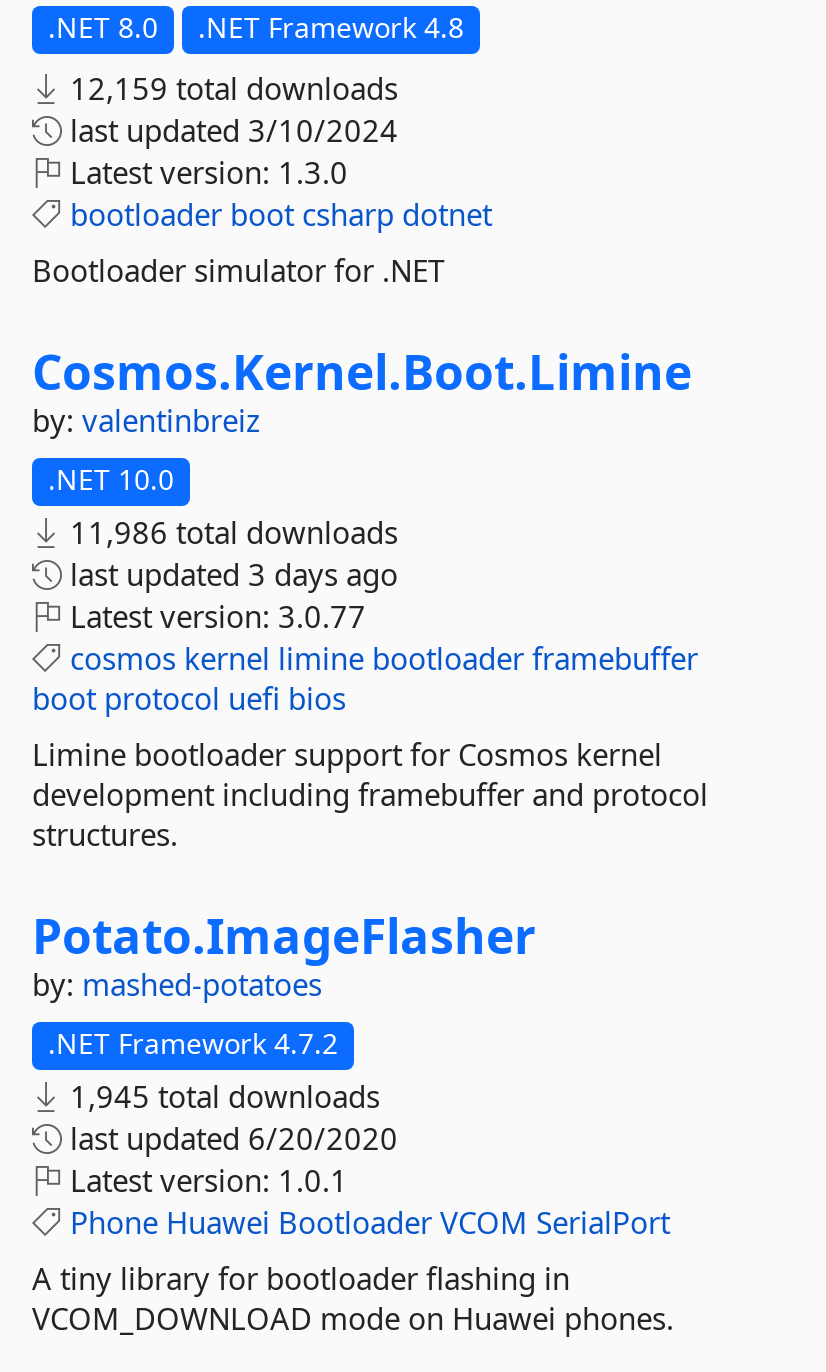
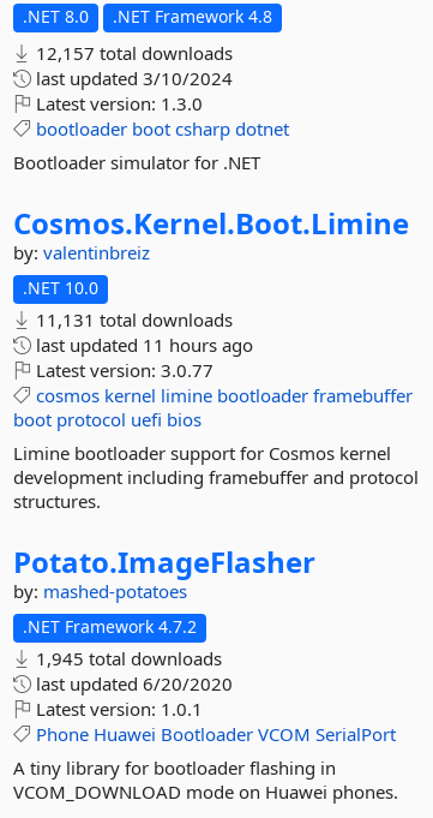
- 12,159 total downloads
+ 12,157 total downloads

- 11,986 total downloads
+ 11,131 total downloads

- last updated 3 days ago
+ last updated 11 hours ago
